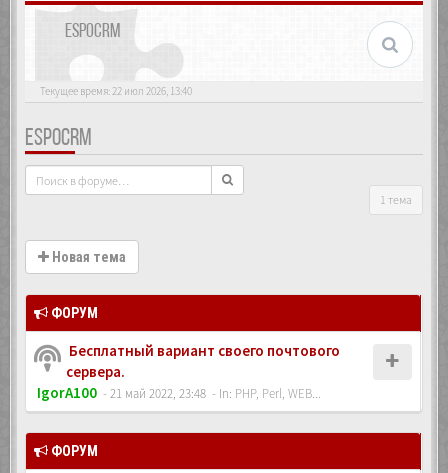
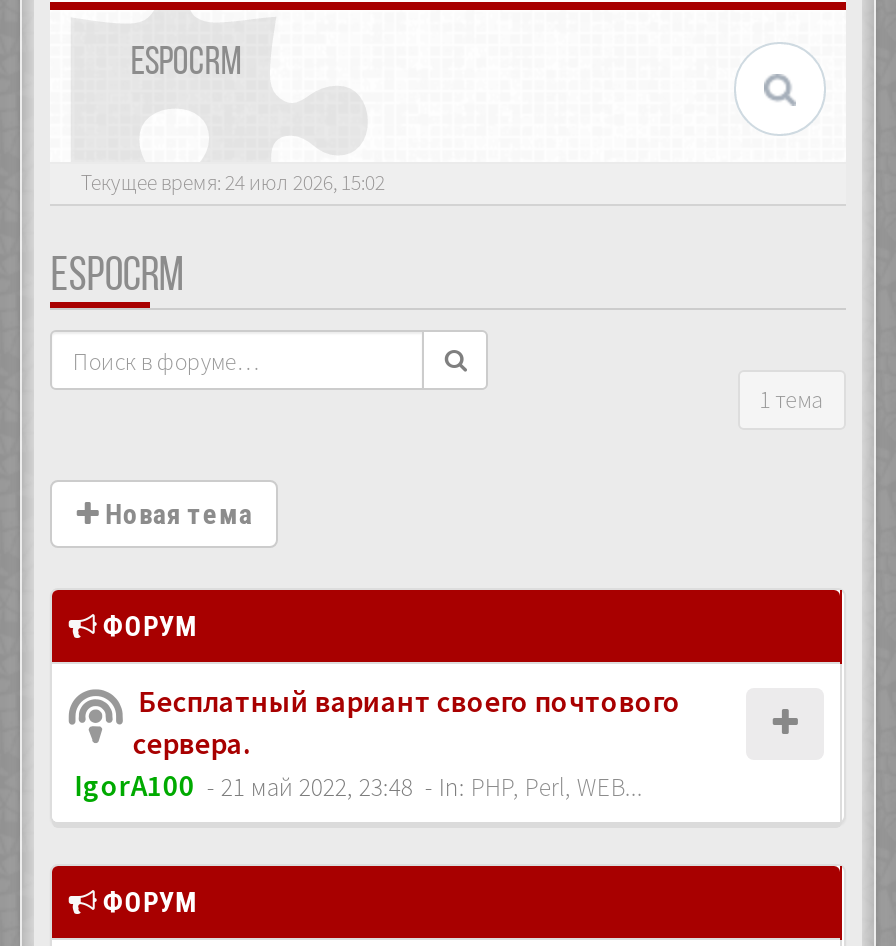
- Текущее время: 22 июл 2026, 13:40
+ Текущее время: 24 июл 2026, 15:02
